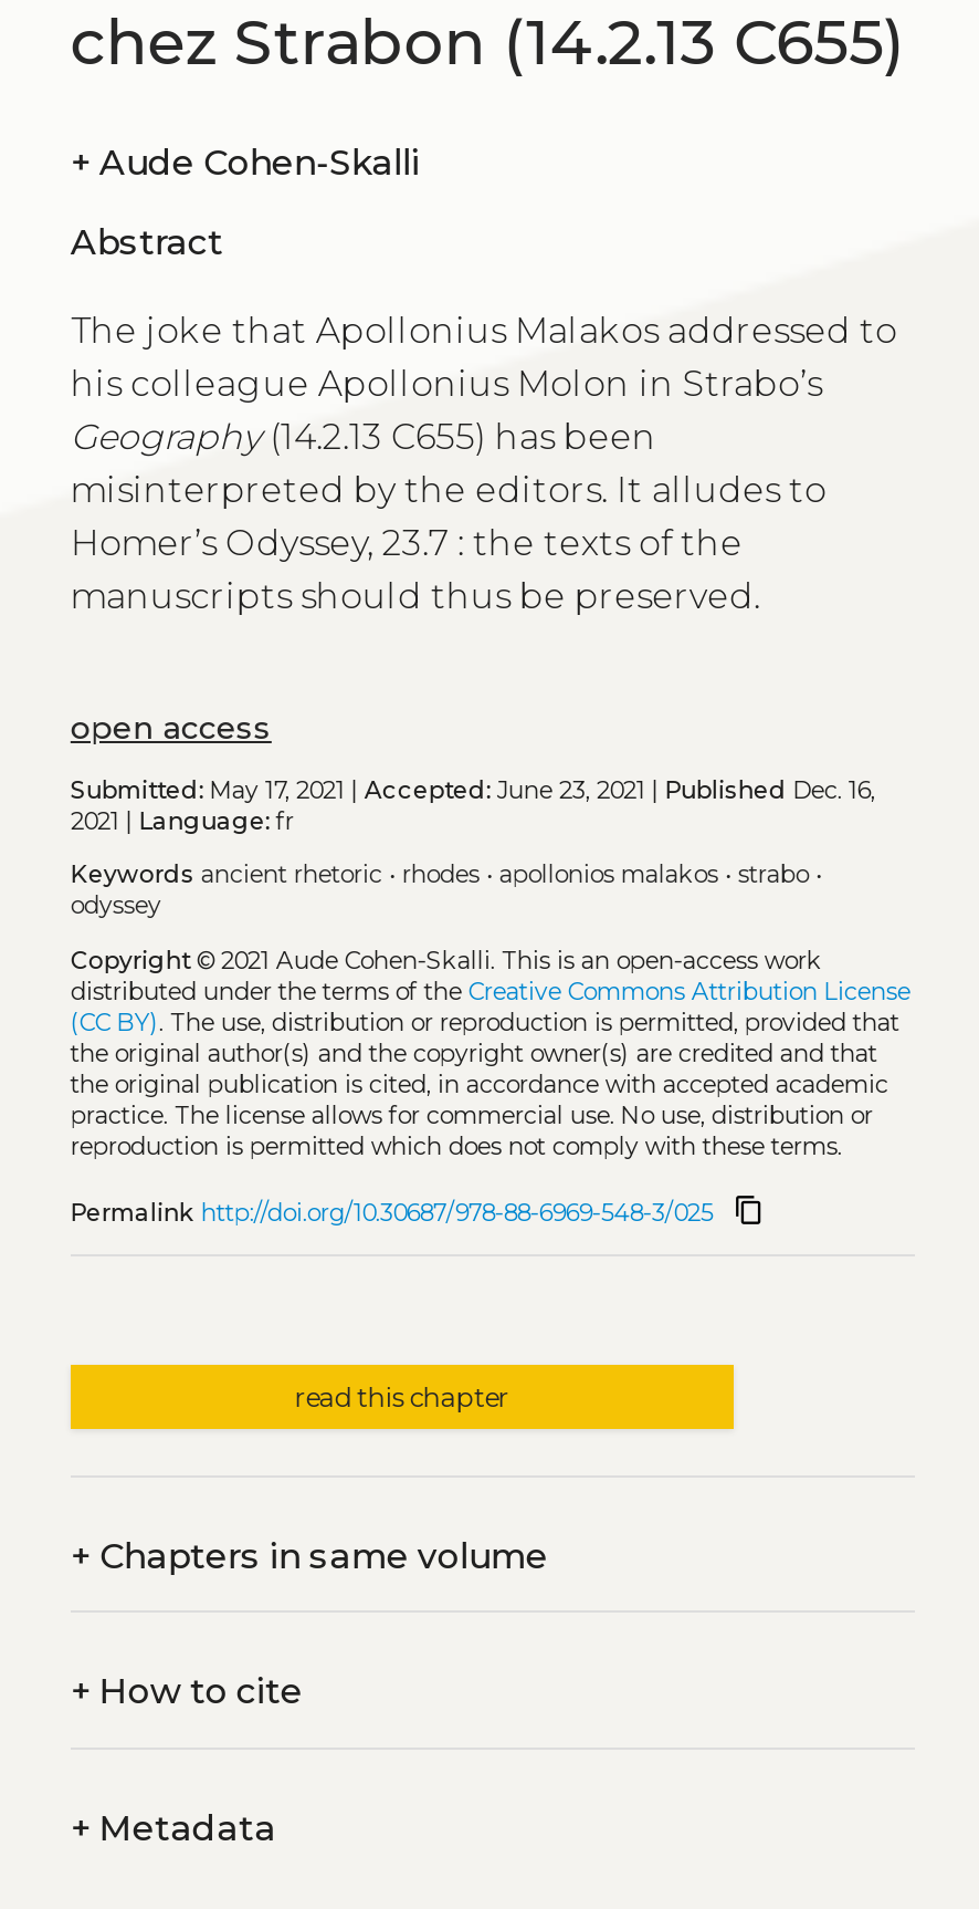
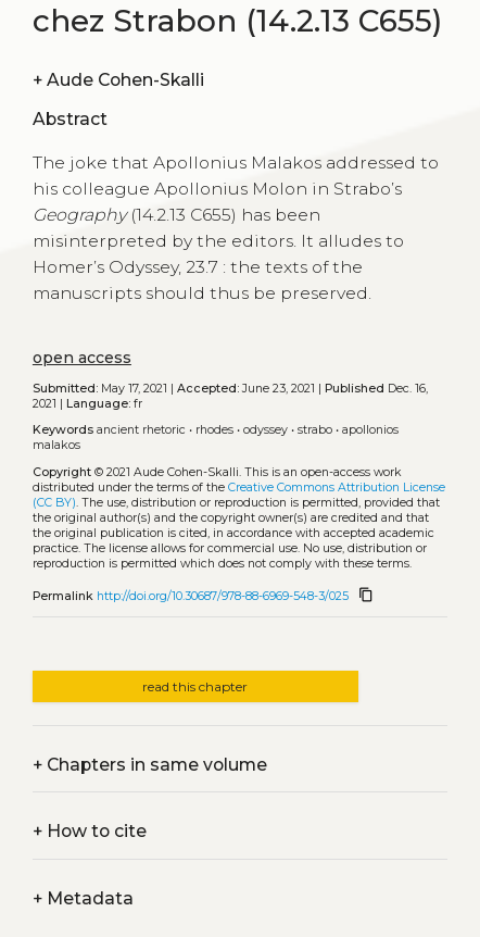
- Keywords ancient rhetoric • rhodes • apollonios malakos • strabo •
- odyssey
+ Keywords ancient rhetoric • rhodes • odyssey • strabo • apollonios
+ malakos
